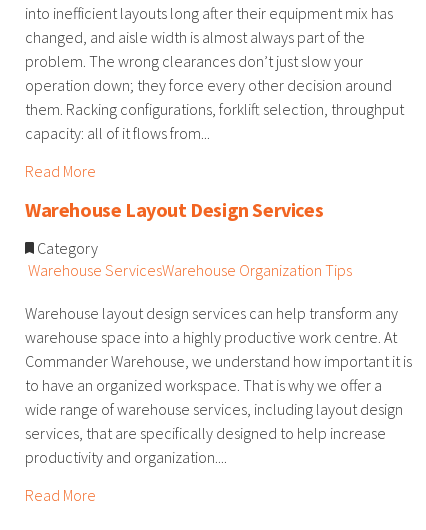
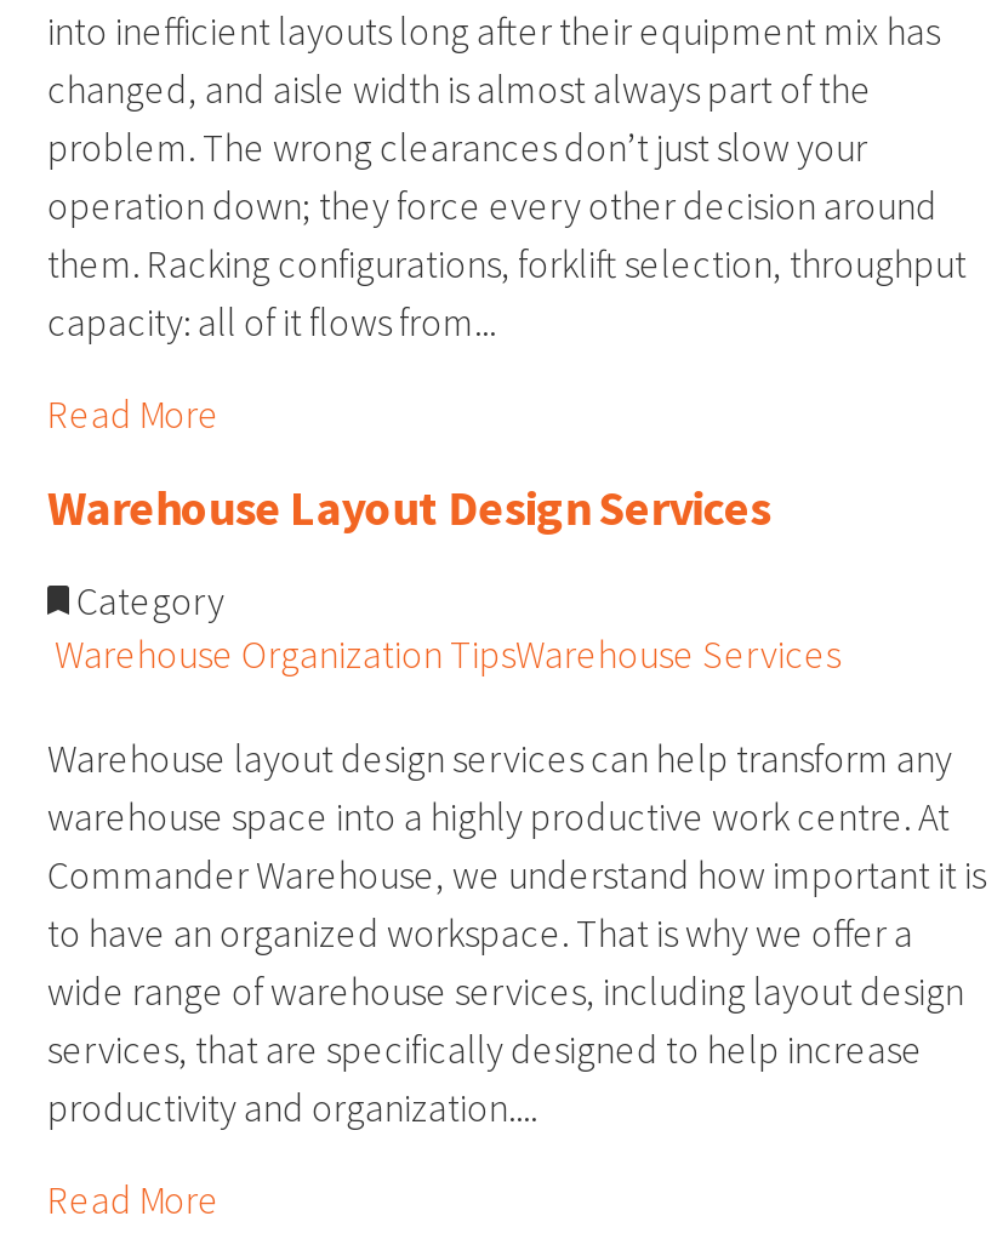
- Warehouse ServicesWarehouse Organization Tips
+ Warehouse Organization TipsWarehouse Services
